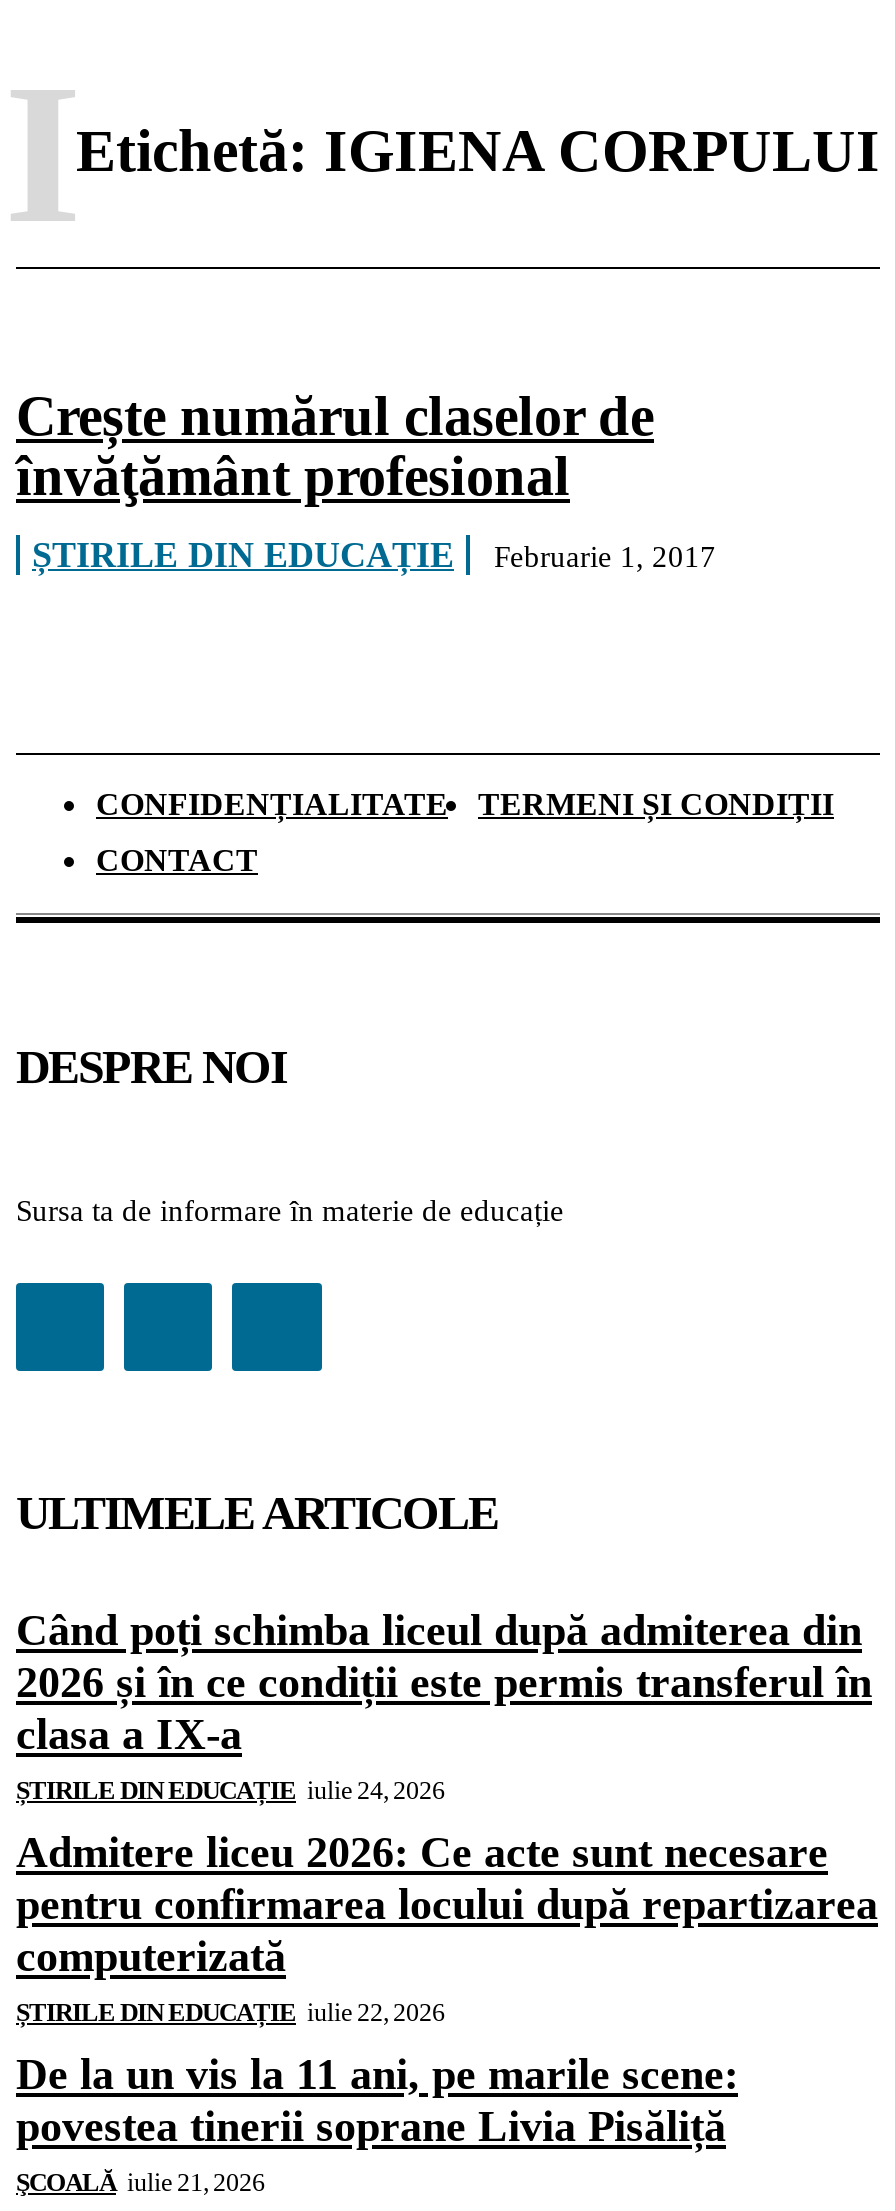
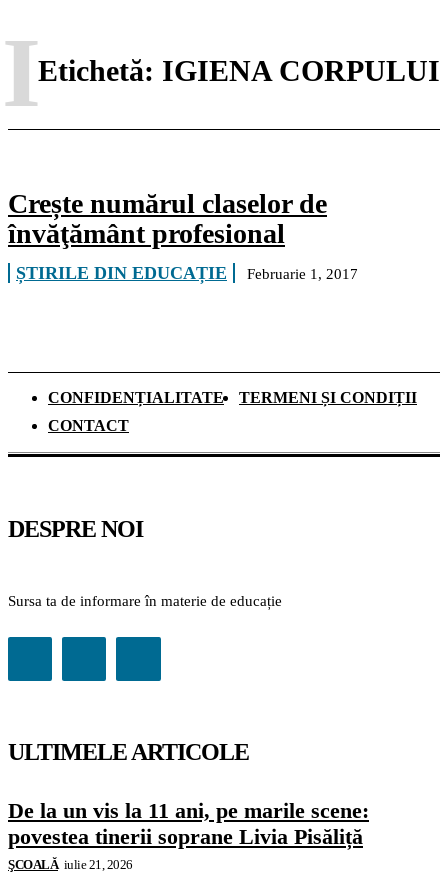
- Când poți schimba liceul după admiterea din
- 2026 și în ce condiții este permis transferul în
- clasa a IX-a
- ȘTIRILE DIN EDUCAȚIE iulie 24, 2026
- Admitere liceu 2026: Ce acte sunt necesare
- pentru confirmarea locului după repartizarea
- computerizată
- ȘTIRILE DIN EDUCAȚIE iulie 22, 2026
